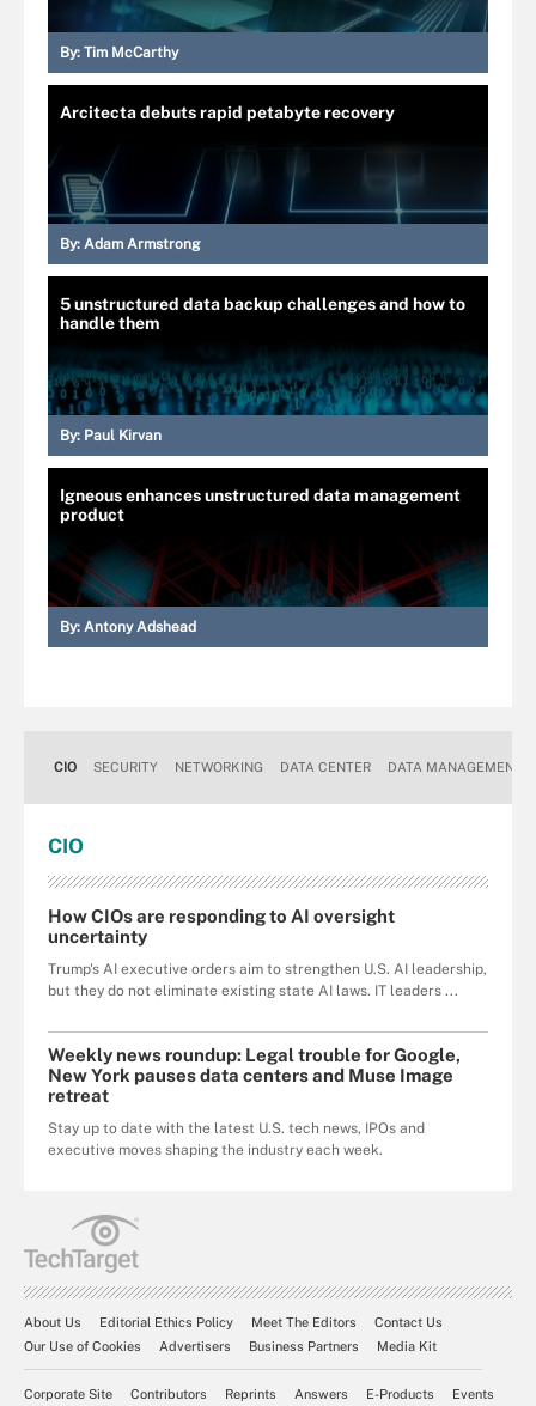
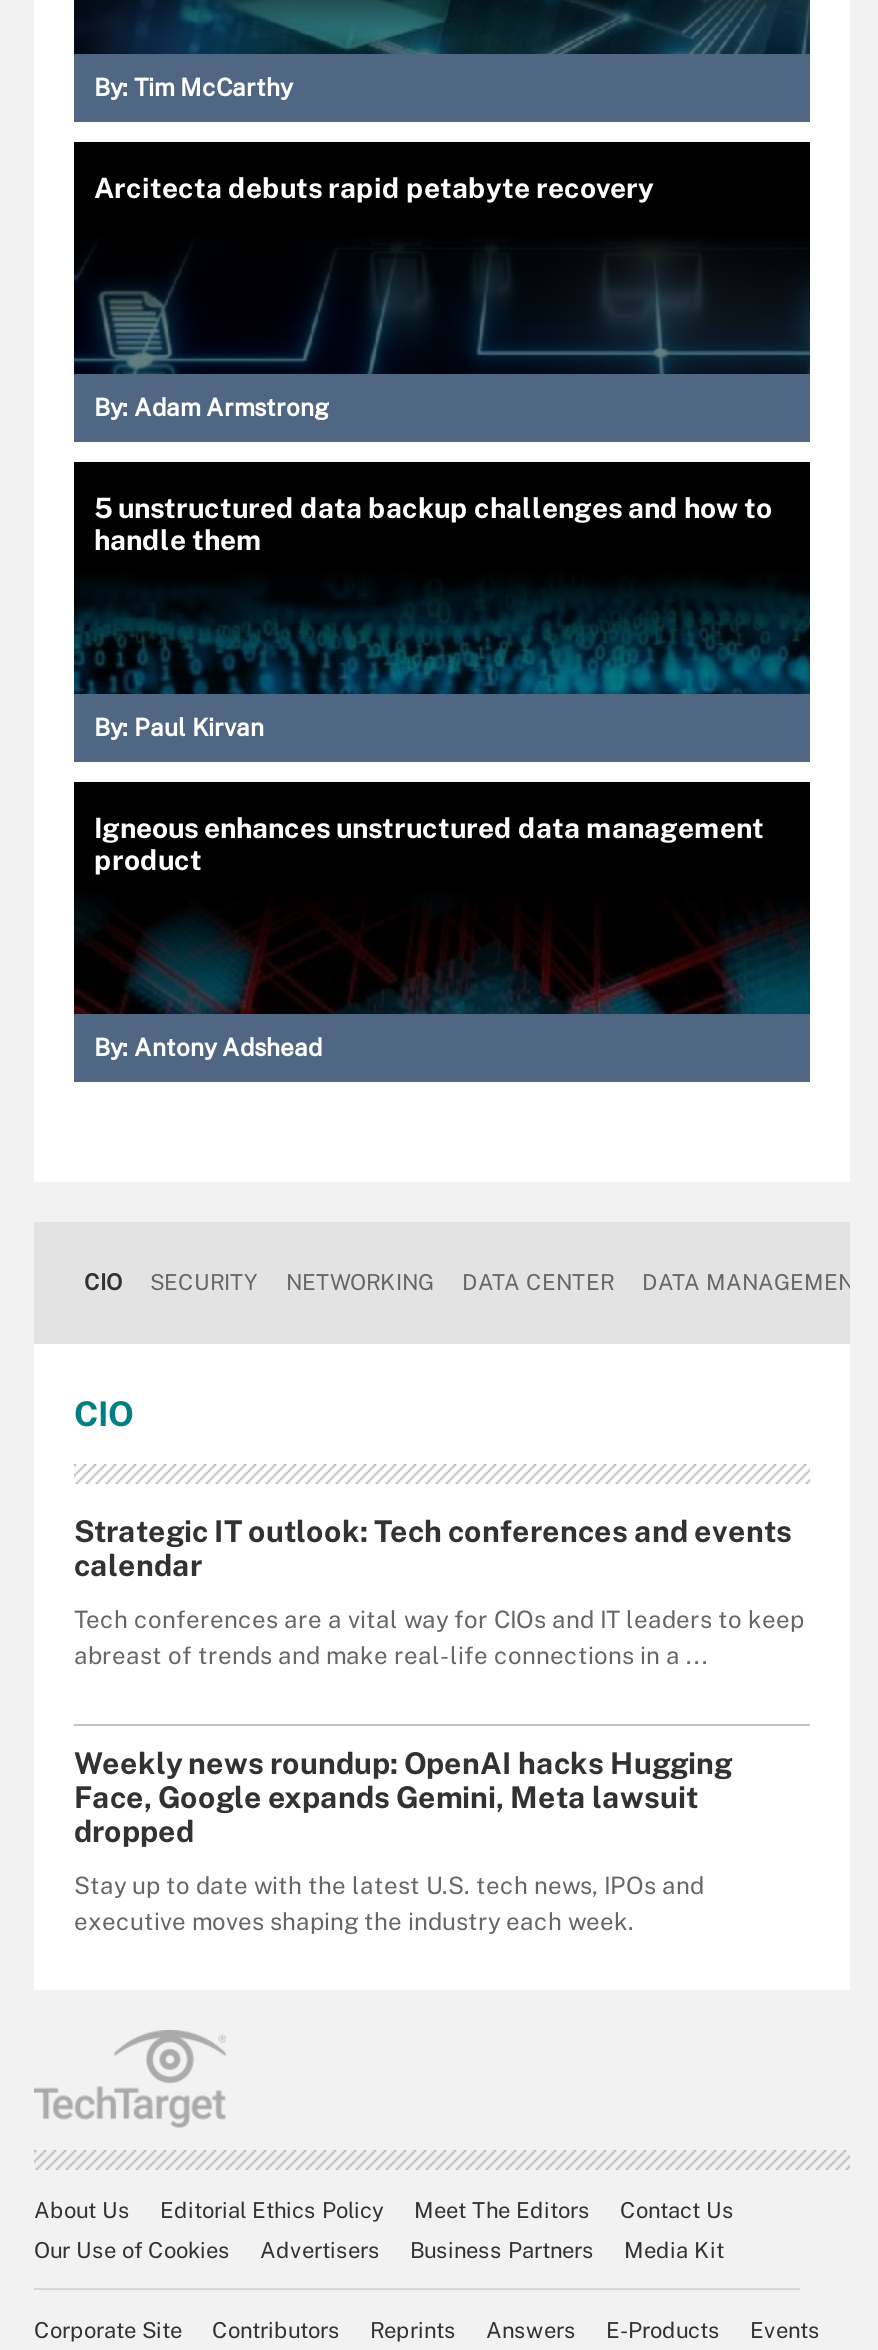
- How CIOs are responding to AI oversight
- uncertainty
+ Strategic IT outlook: Tech conferences and events
+ calendar

- Trump's AI executive orders aim to strengthen U.S. AI leadership,
- but they do not eliminate existing state AI laws. IT leaders ...
+ Tech conferences are a vital way for CIOs and IT leaders to keep
+ abreast of trends and make real-life connections in a ...

- Weekly news roundup: Legal trouble for Google,
- New York pauses data centers and Muse Image
- retreat
+ Weekly news roundup: OpenAI hacks Hugging
+ Face, Google expands Gemini, Meta lawsuit
+ dropped
